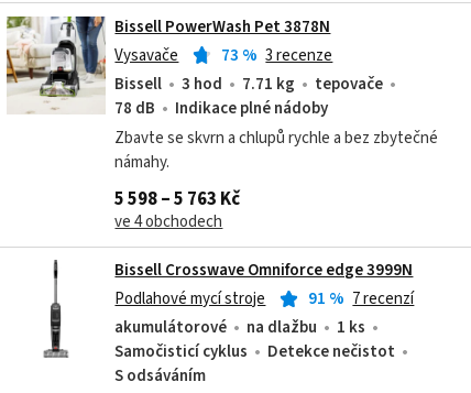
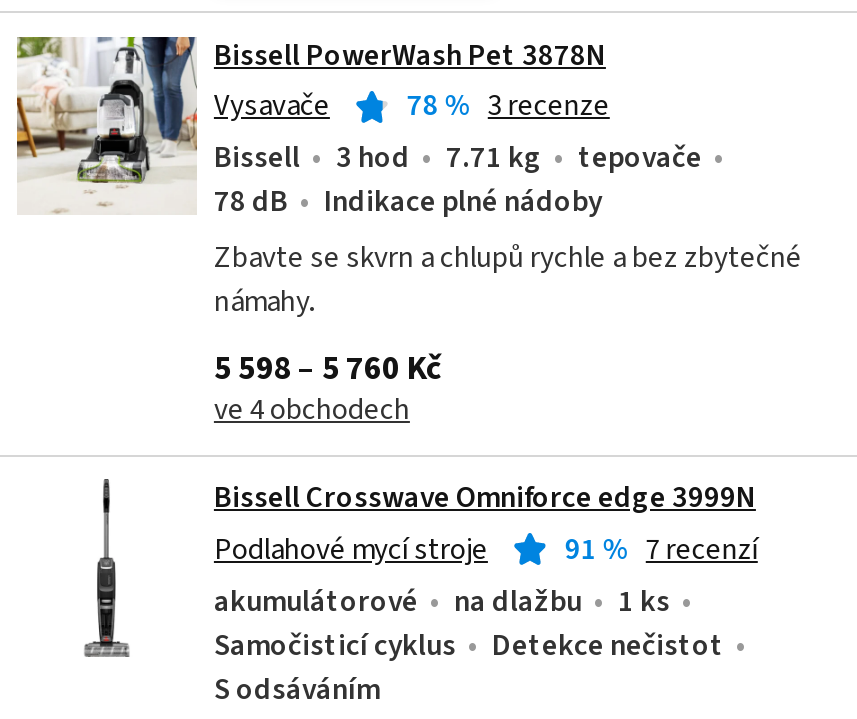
- Vysavače 73% 3 recenze
+ Vysavače 78% 3 recenze

- 5 598 – 5 763 Kč
+ 5 598 – 5 760 Kč
